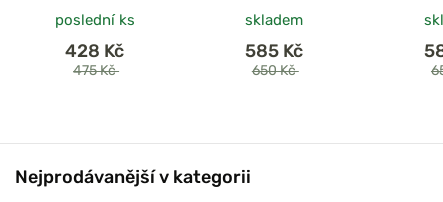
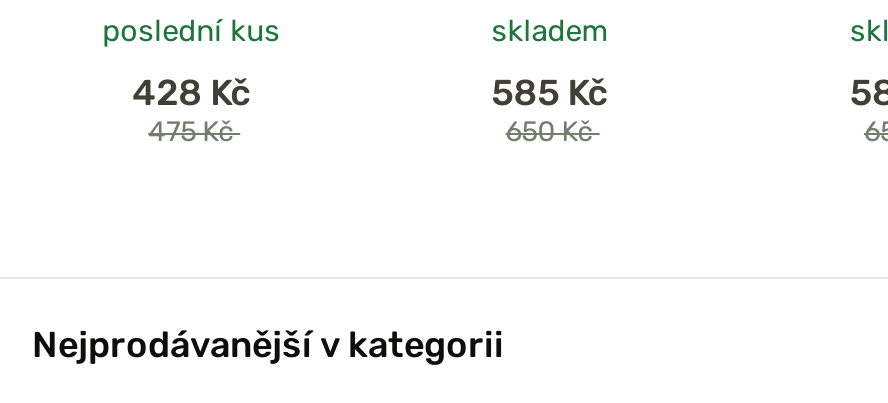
- poslední ks
+ poslední kus
